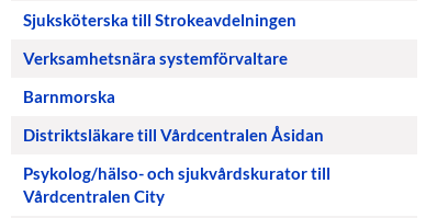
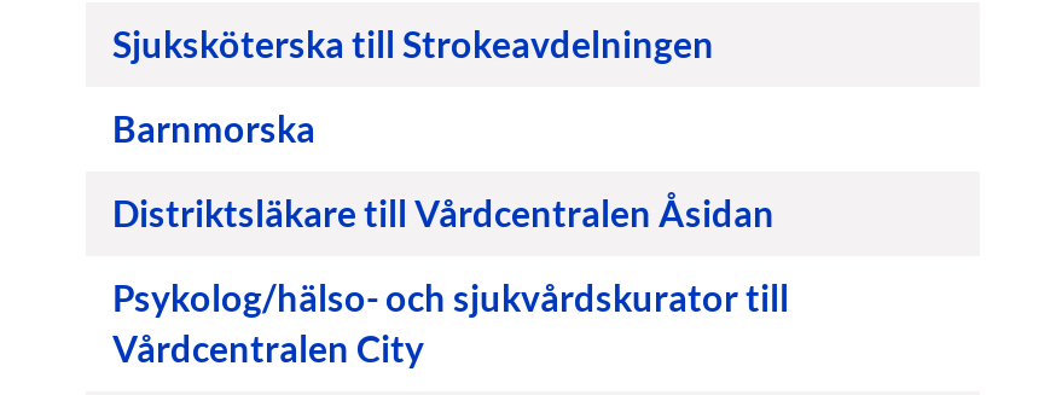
- Verksamhetsnära systemförvaltare
